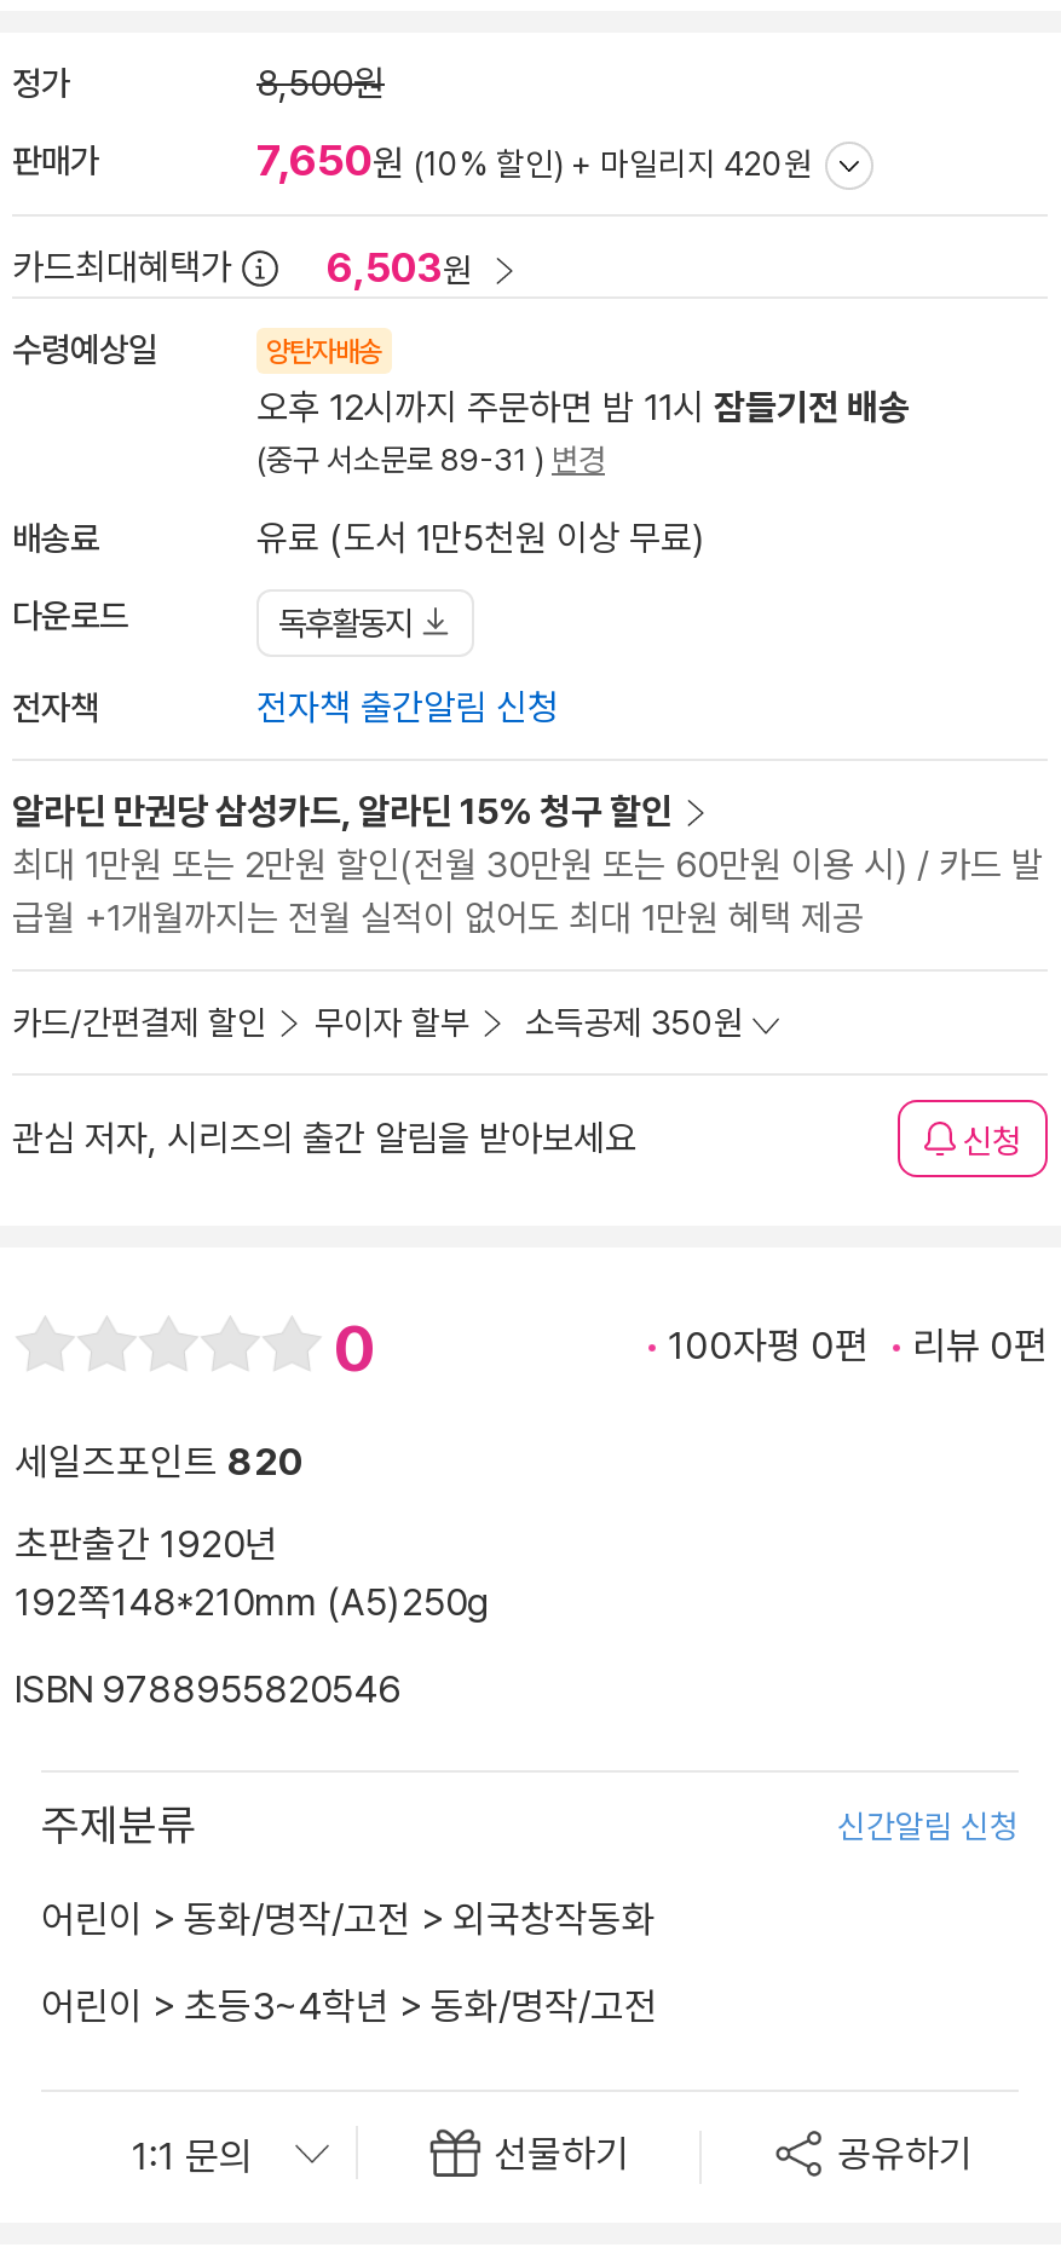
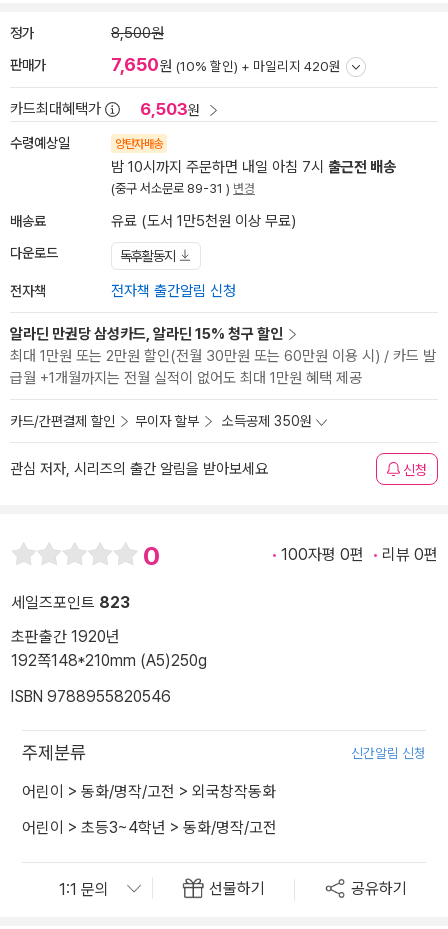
- 오후 12시까지 주문하면 밤 11시 잠들기전 배송
+ 밤 10시까지 주문하면 내일 아침 7시 출근전 배송

- 세일즈포인트 820
+ 세일즈포인트 823
